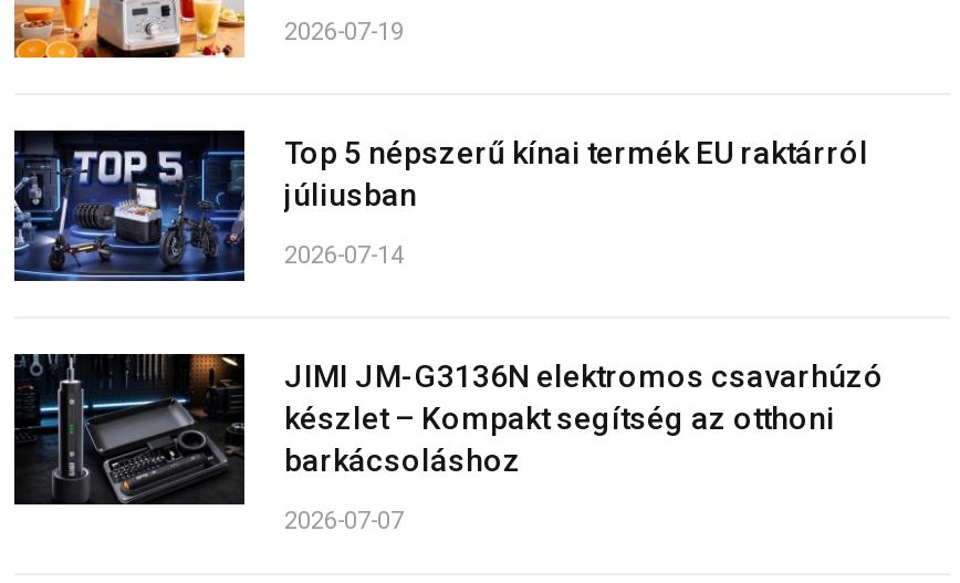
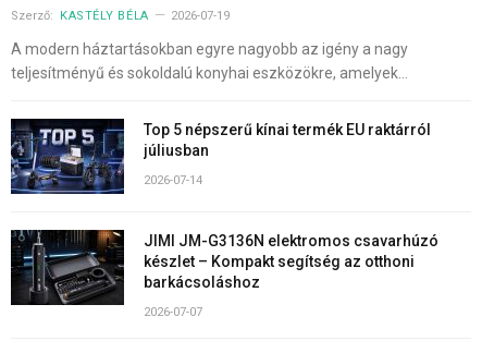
+ Szerző: KASTÉLY BÉLA

+ A modern háztartásokban egyre nagyobb az igény a nagy
+ teljesítményű és sokoldalú konyhai eszközökre, amelyek…
